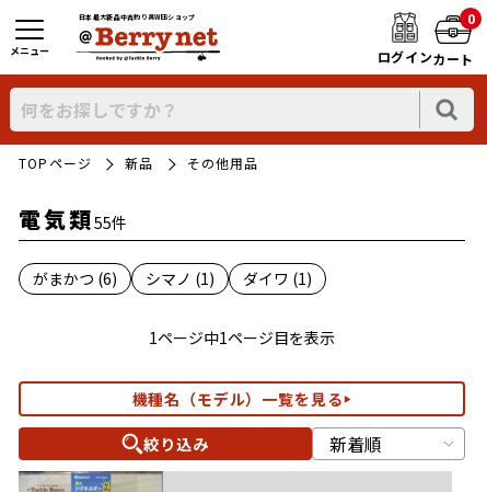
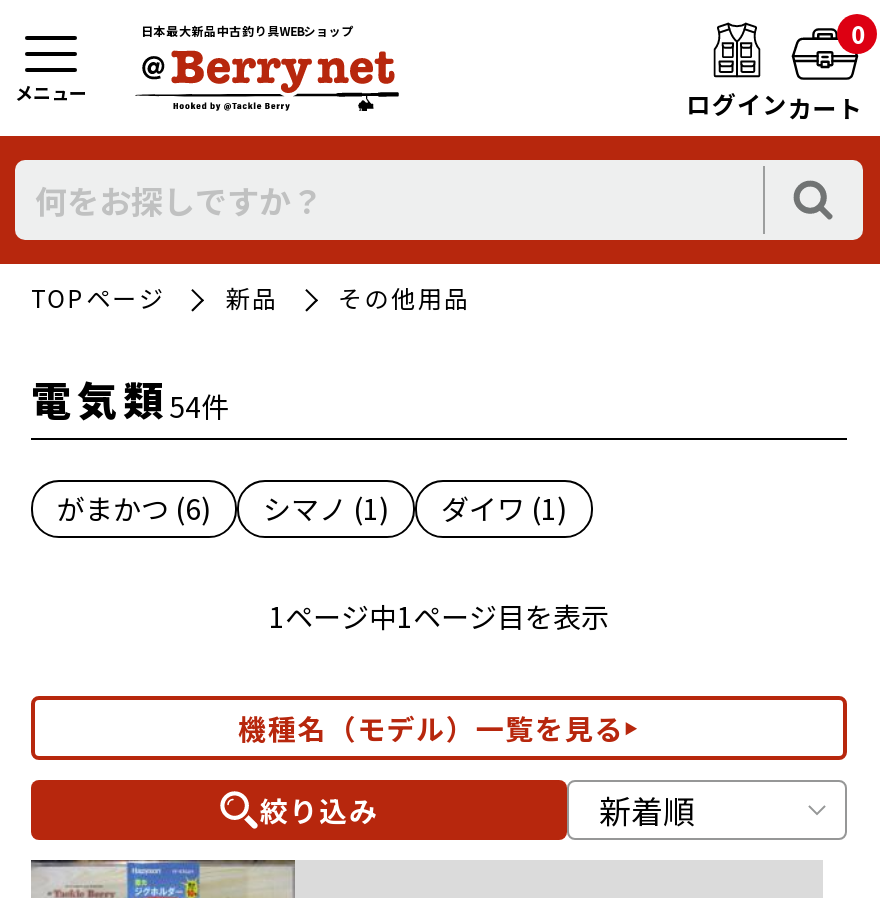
- 電気類55件
+ 電気類54件
